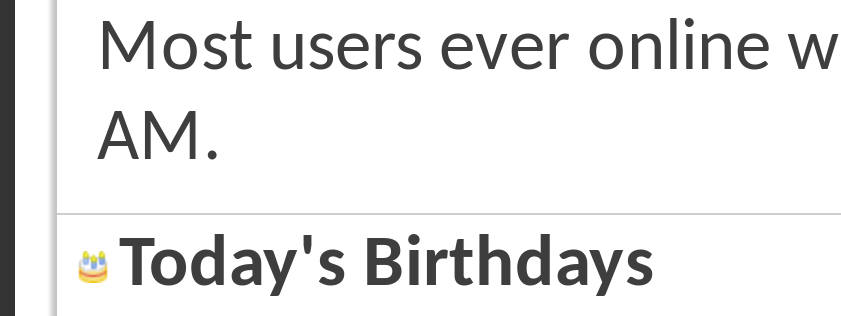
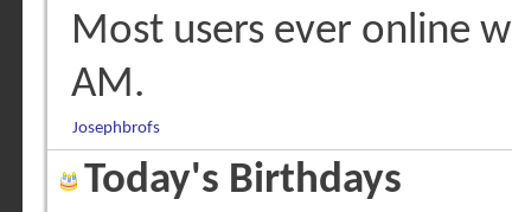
+ Josephbrofs
